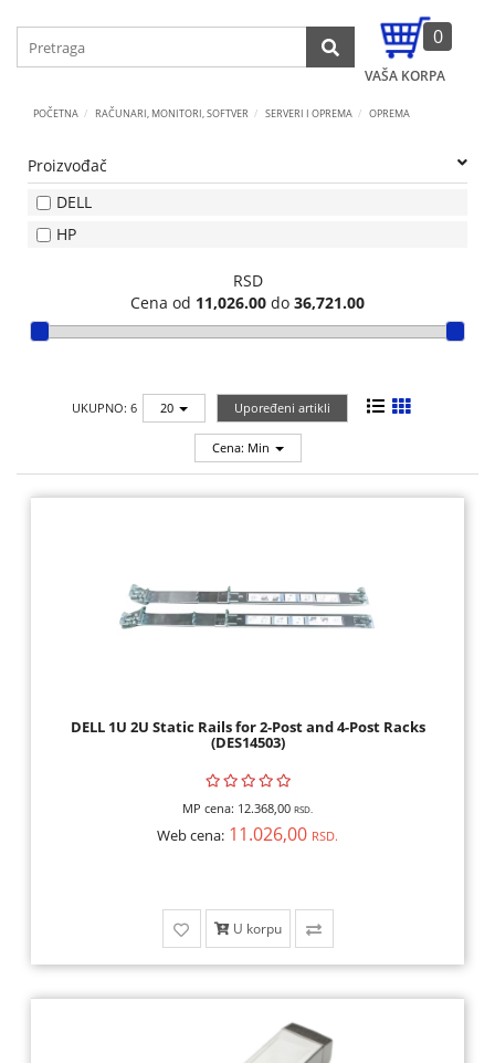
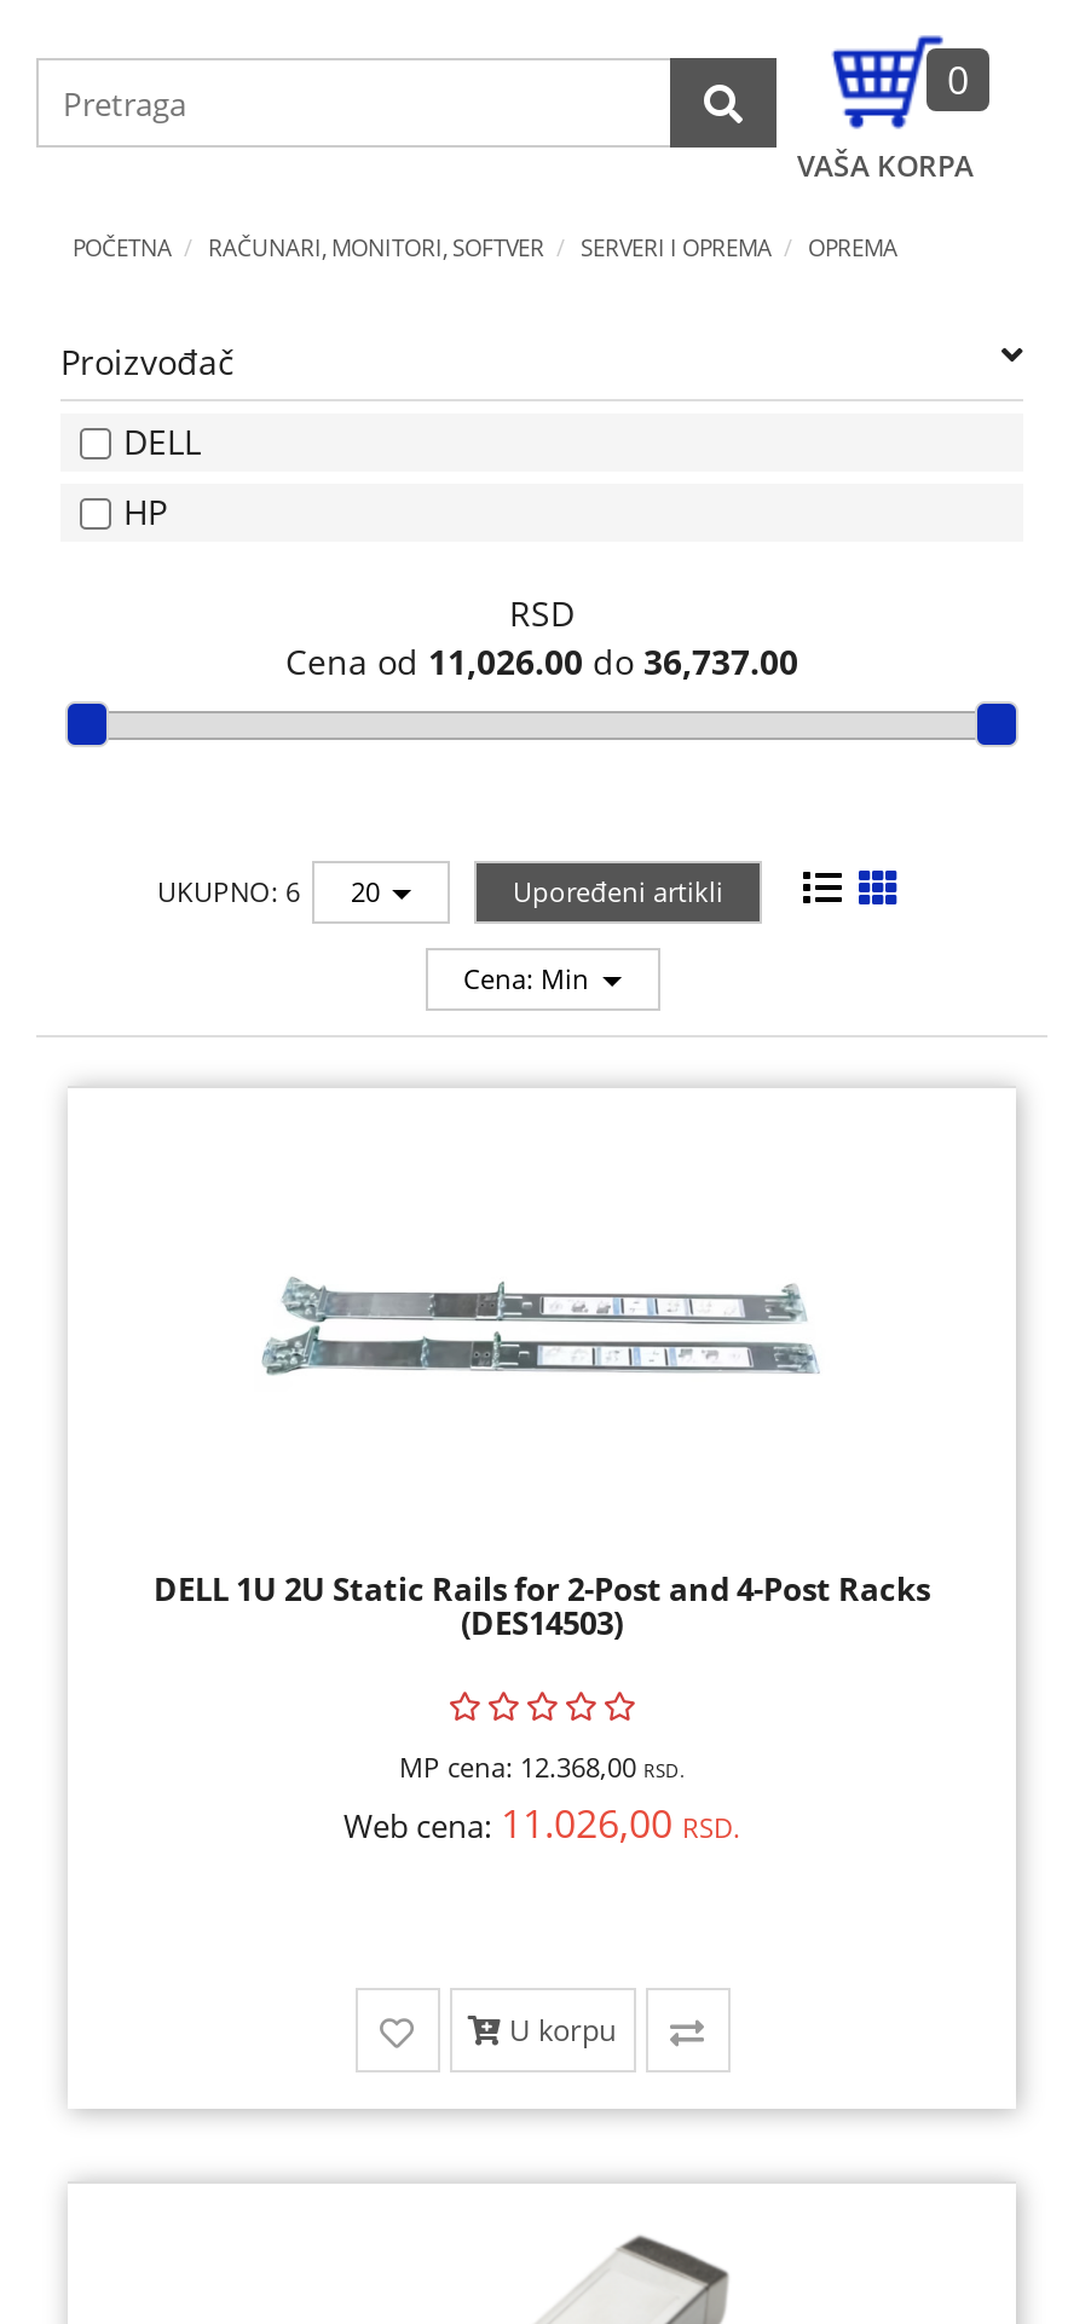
- Cena od 11,026.00 do 36,721.00
+ Cena od 11,026.00 do 36,737.00
